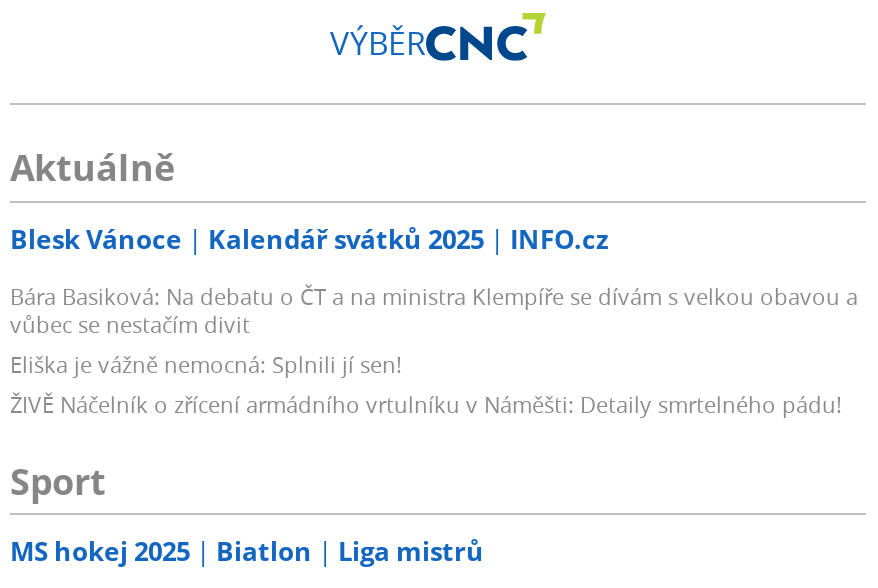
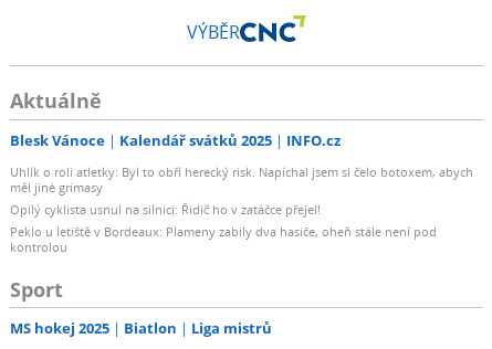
- Bára Basiková: Na debatu o ČT a na ministra Klempíře se dívám s velkou obavou a
- vůbec se nestačím divit
- Eliška je vážně nemocná: Splnili jí sen!
- ŽIVĚ Náčelník o zřícení armádního vrtulníku v Náměšti: Detaily smrtelného pádu!
+ Uhlík o roli atletky: Byl to obří herecký risk. Napíchal jsem si čelo botoxem, abych
+ měl jiné grimasy
+ Opilý cyklista usnul na silnici: Řidič ho v zatáčce přejel!
+ Peklo u letiště v Bordeaux: Plameny zabily dva hasiče, oheň stále není pod
+ kontrolou
